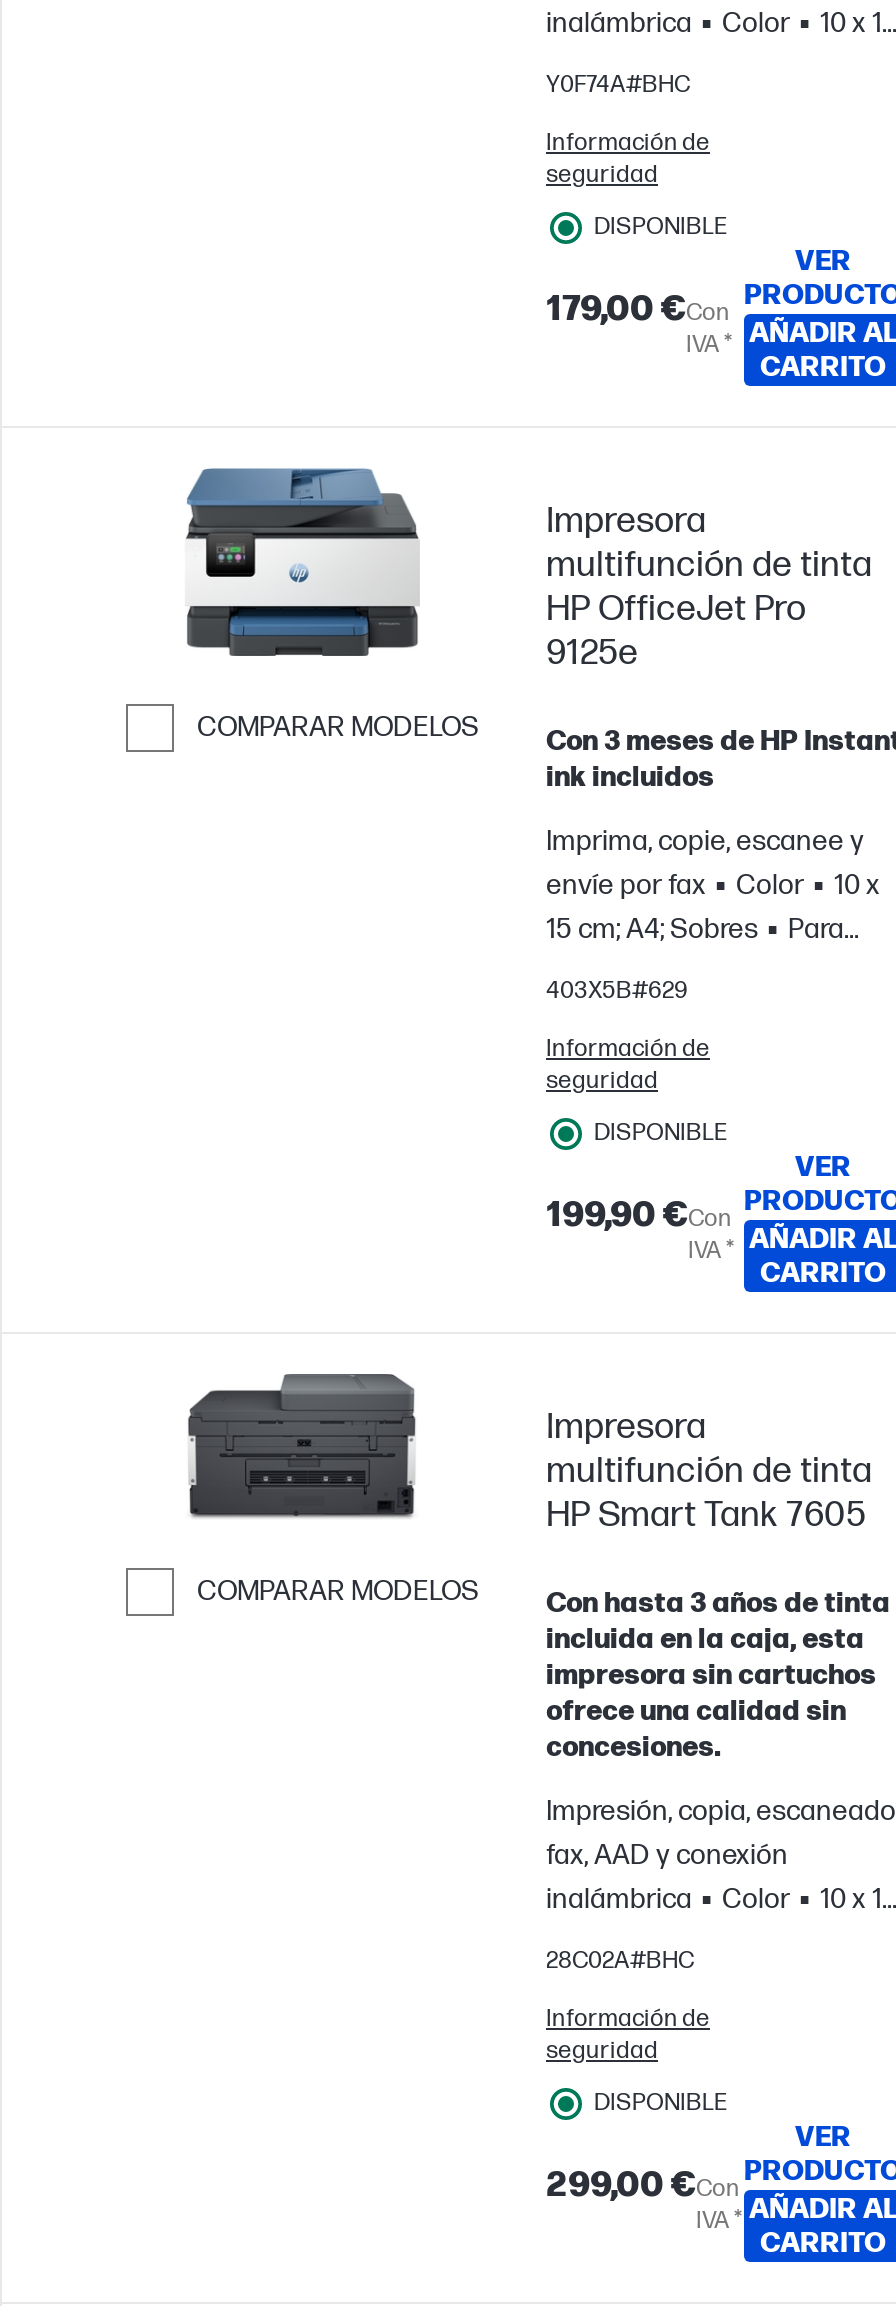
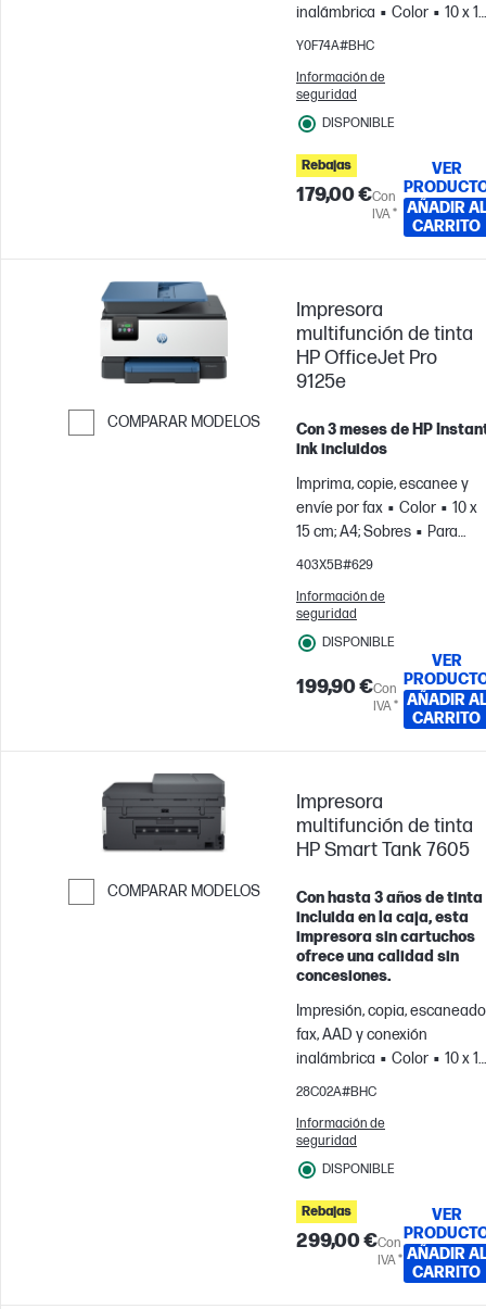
+ Rebajas

+ Rebajas
